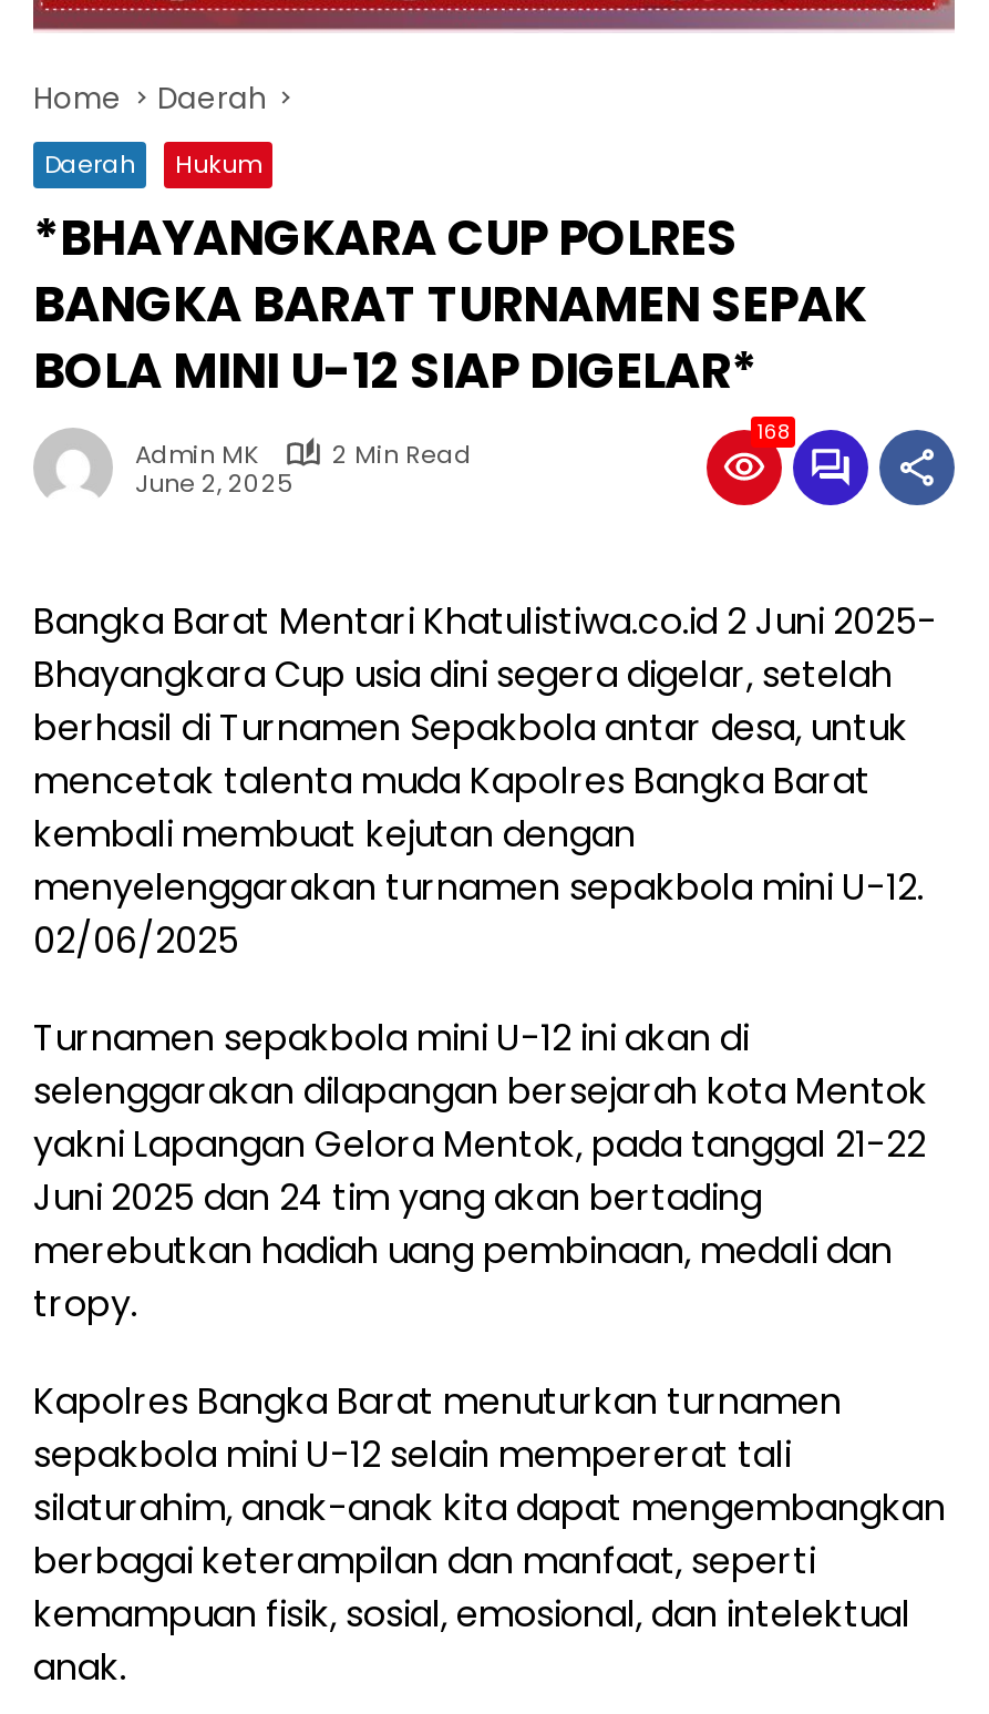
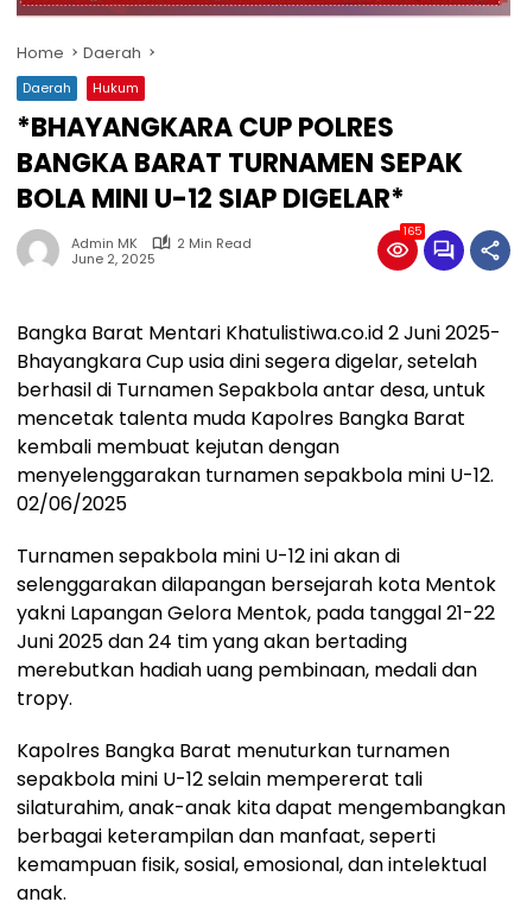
- 168
+ 165
